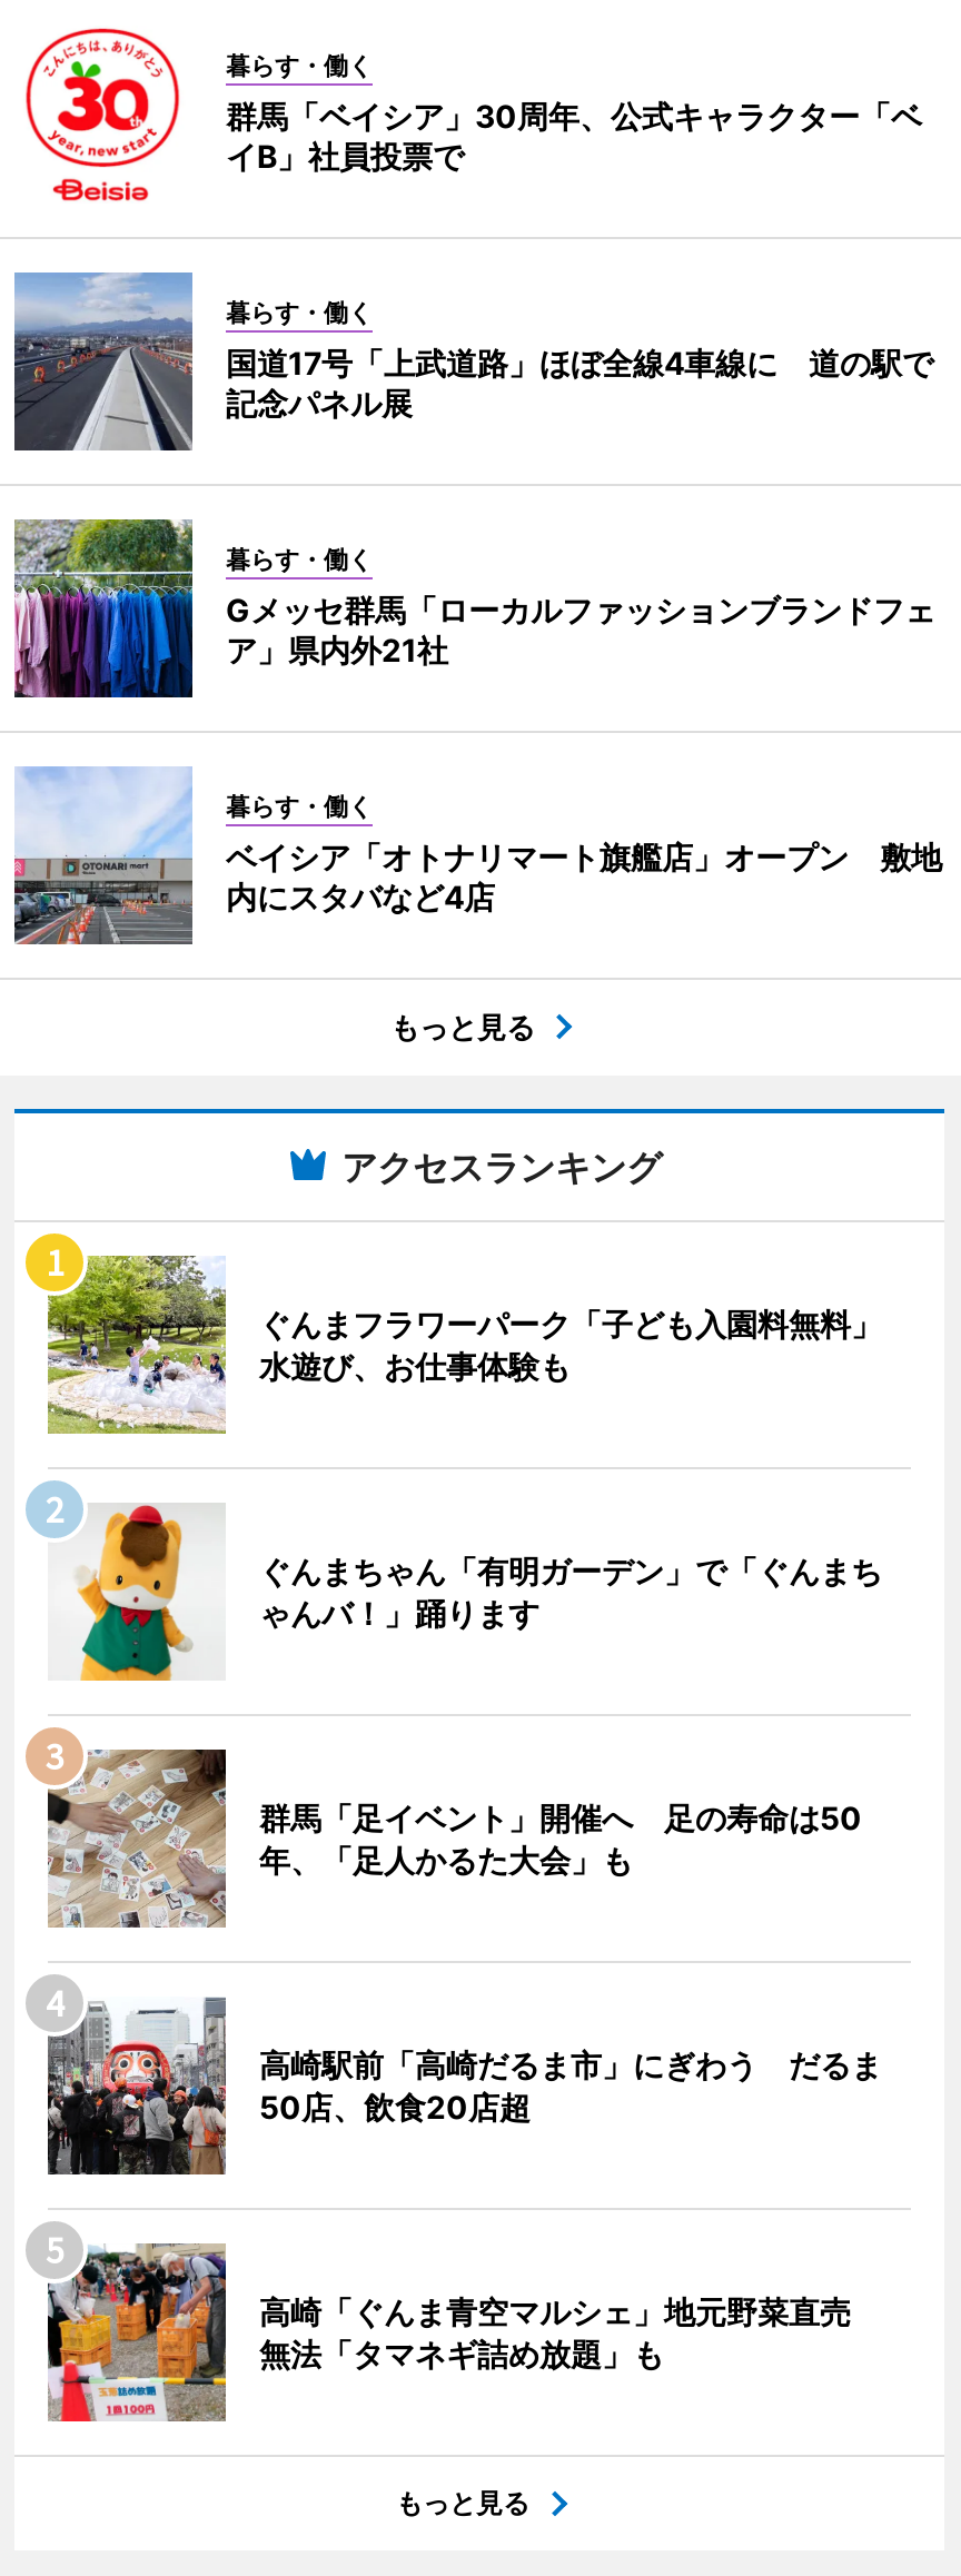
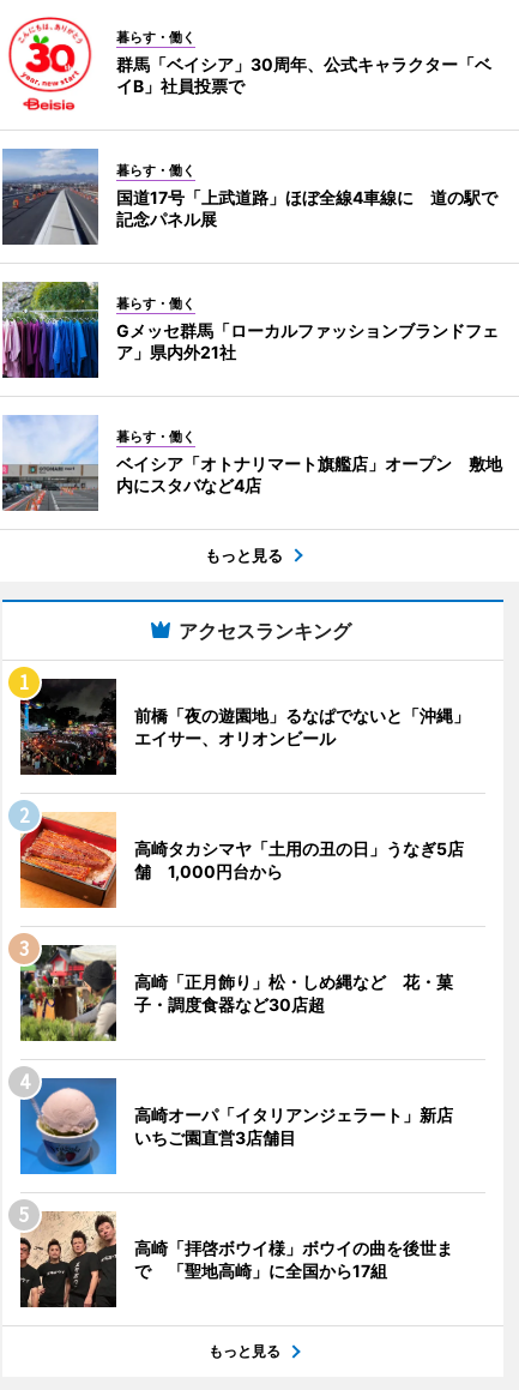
- [image]
- ぐんまフラワーパーク「子ども入園料無料」
- 水遊び、お仕事体験も
+ [image]
+ 前橋「夜の遊園地」るなぱでないと「沖縄」
+ エイサー、オリオンビール

- [image]
- ぐんまちゃん「有明ガーデン」で「ぐんまち
- ゃんバ！」踊ります
+ [image]
+ 高崎タカシマヤ「土用の丑の日」うなぎ5店
+ 舗 1,000円台から

- [image]
- 群馬「足イベント」開催へ 足の寿命は50
- 年、「足人かるた大会」も
+ [image]
+ 高崎「正月飾り」松・しめ縄など 花・菓
+ 子・調度食器など30店超

- [image]
- 高崎駅前「高崎だるま市」にぎわう だるま
- 50店、飲食20店超
+ [image]
+ 高崎オーパ「イタリアンジェラート」新店
+ いちご園直営3店舗目

- [image]
- 高崎「ぐんま青空マルシェ」地元野菜直売
- 無法「タマネギ詰め放題」も
+ [image]
+ 高崎「拝啓ボウイ様」ボウイの曲を後世ま
+ で 「聖地高崎」に全国から17組
